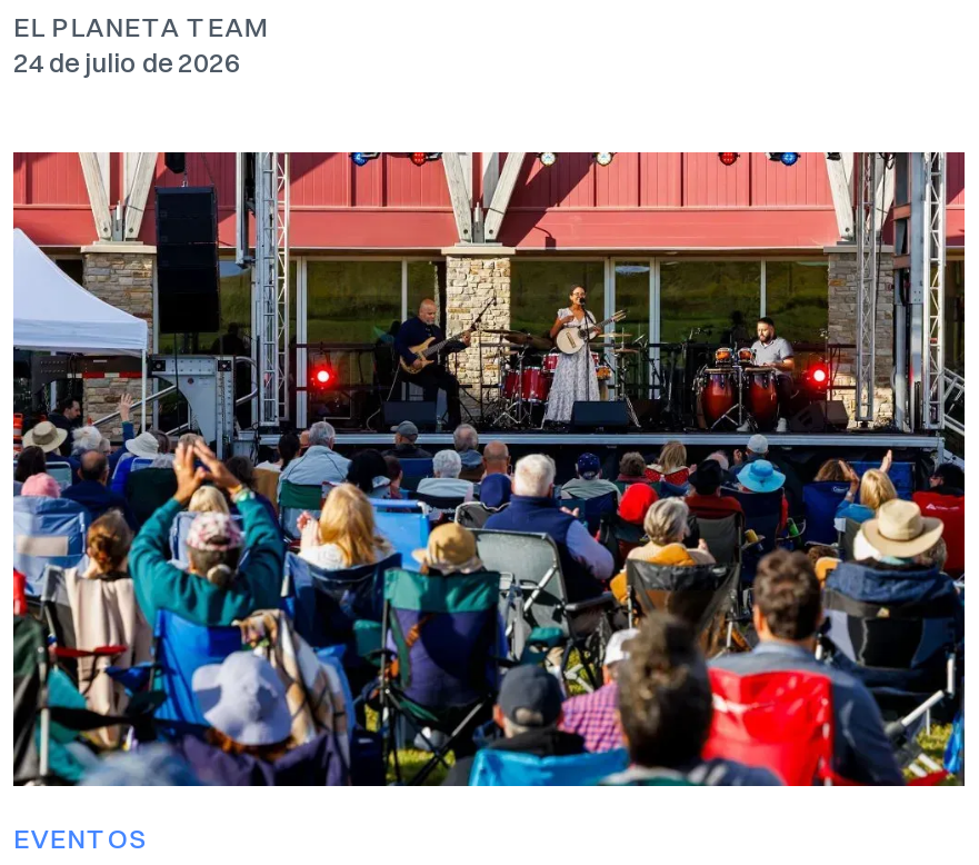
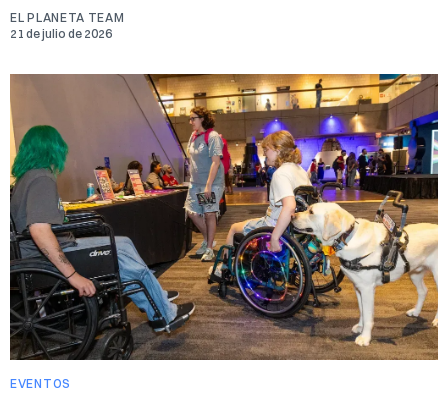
- 24 de julio de 2026
+ 21 de julio de 2026

- [image]
+ [image]
